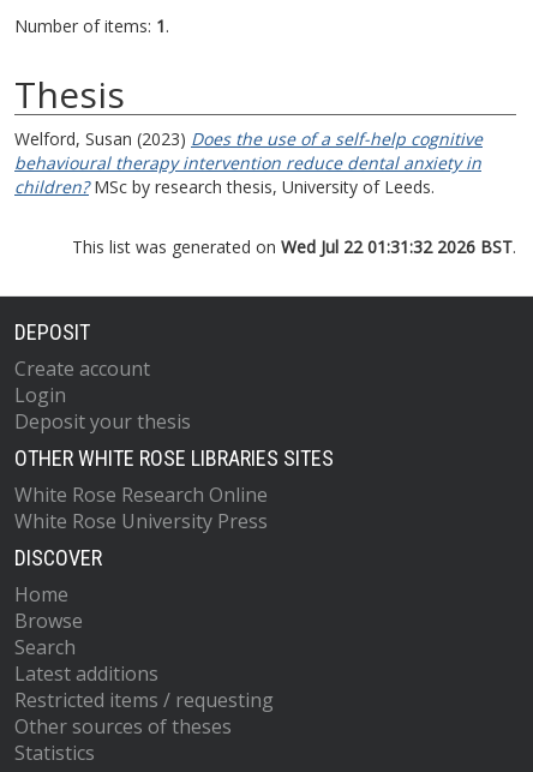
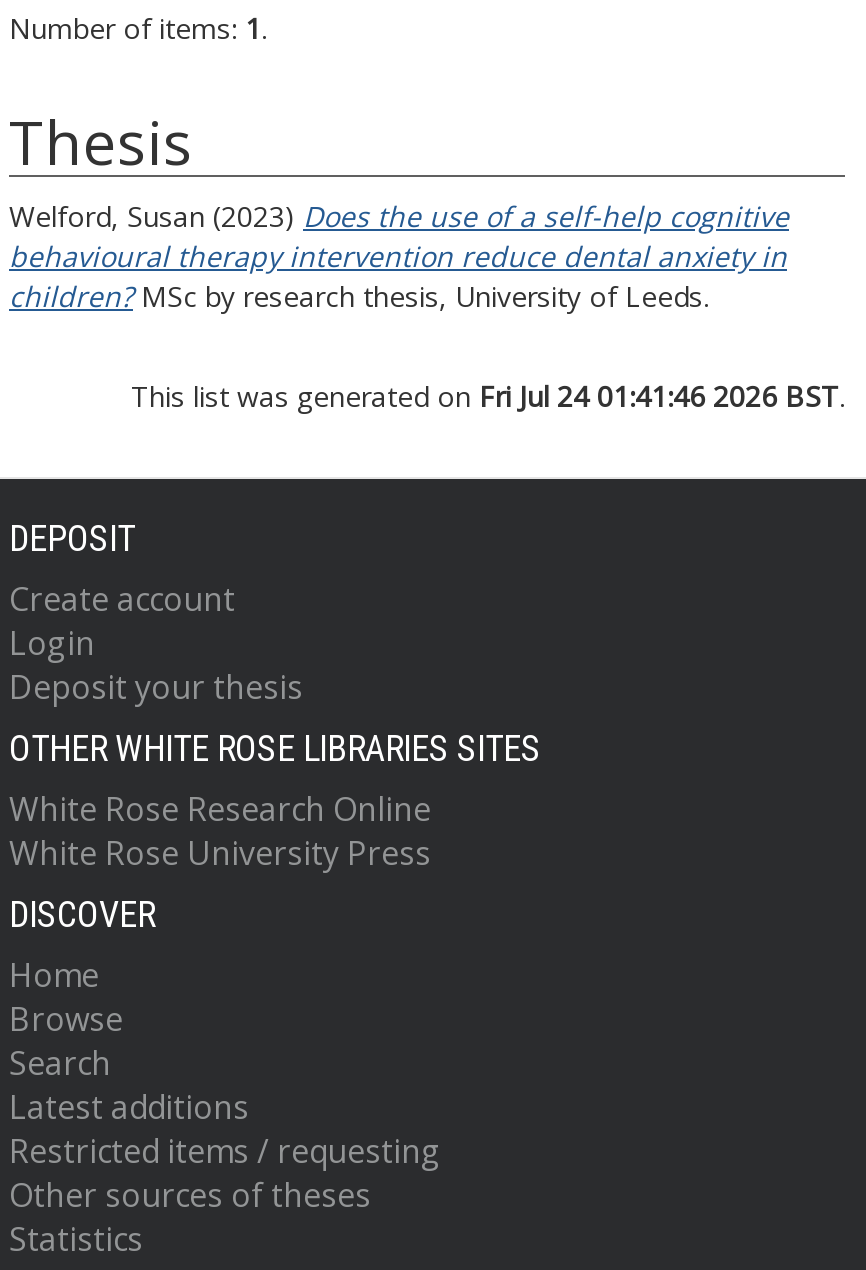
- This list was generated on Wed Jul 22 01:31:32 2026 BST.
+ This list was generated on Fri Jul 24 01:41:46 2026 BST.
